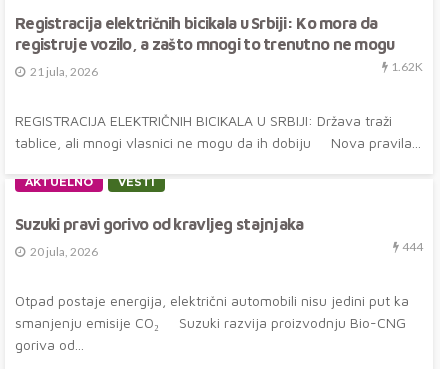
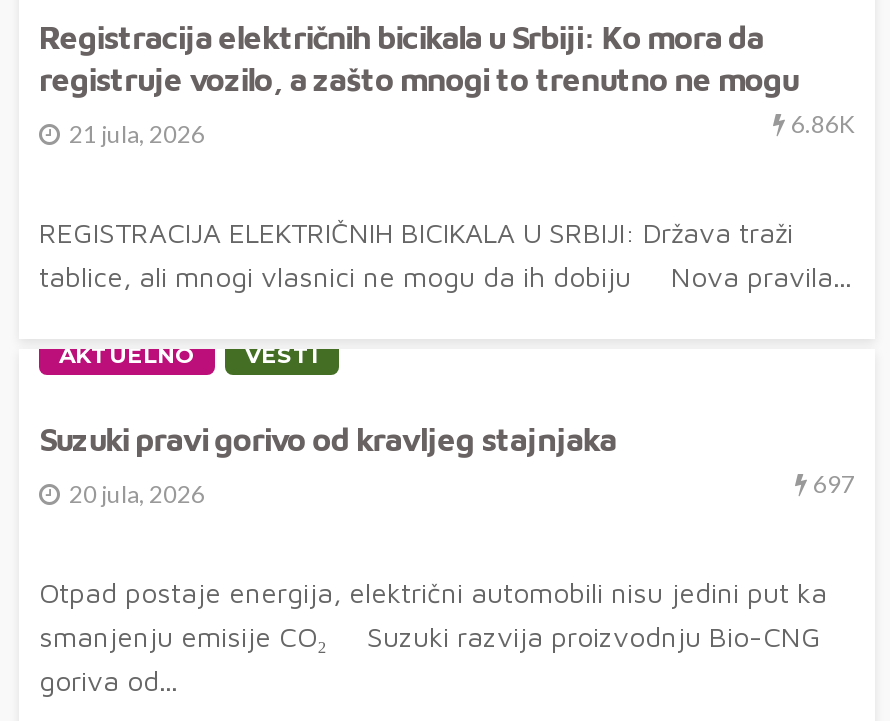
- 1.62K
+ 6.86K

- 444
+ 697
